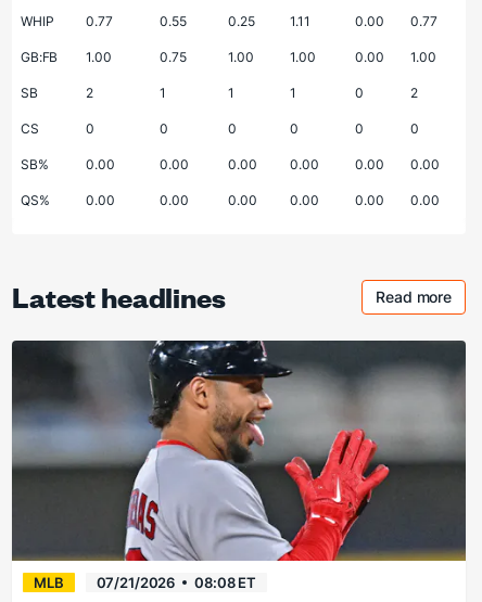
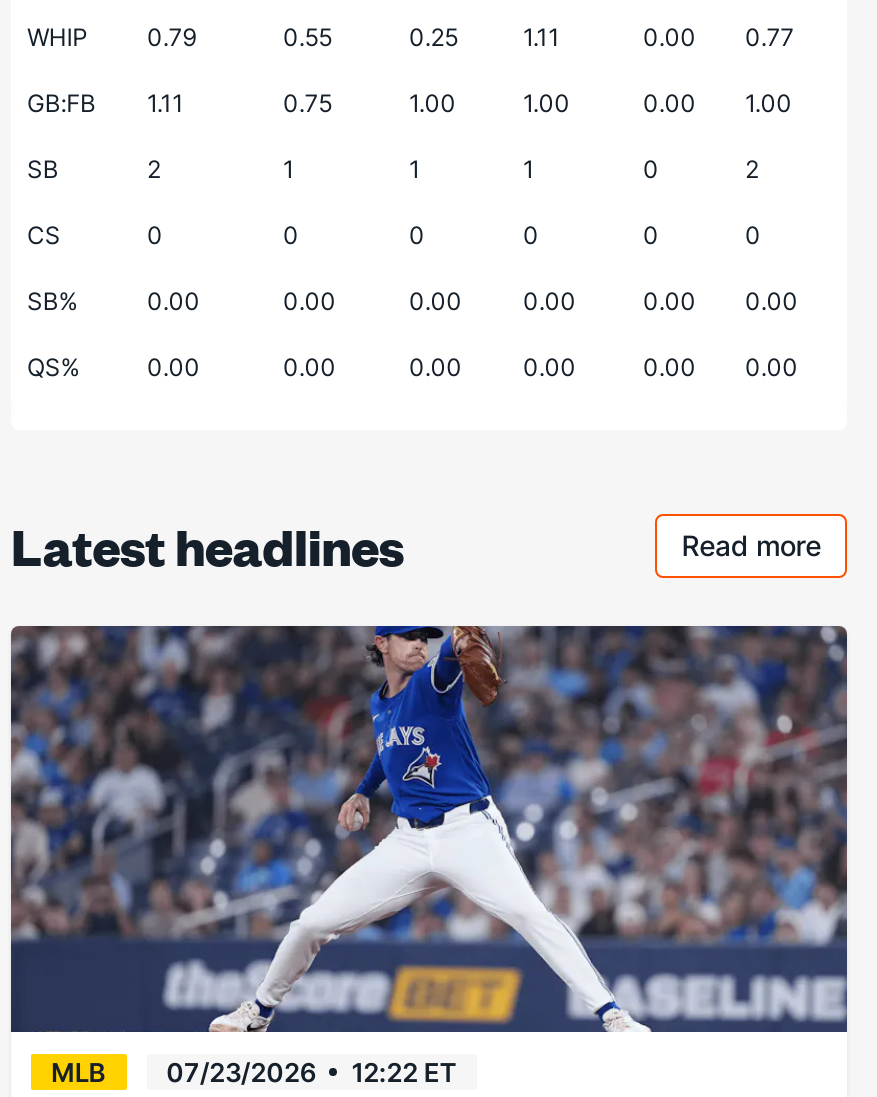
- WHIP 0.77
+ WHIP 0.79

- GB:FB 1.00
+ GB:FB 1.11

- [image]
- 07/21/2026
- 08:08 ET
+ [image]
+ 07/23/2026
+ 12:22 ET
